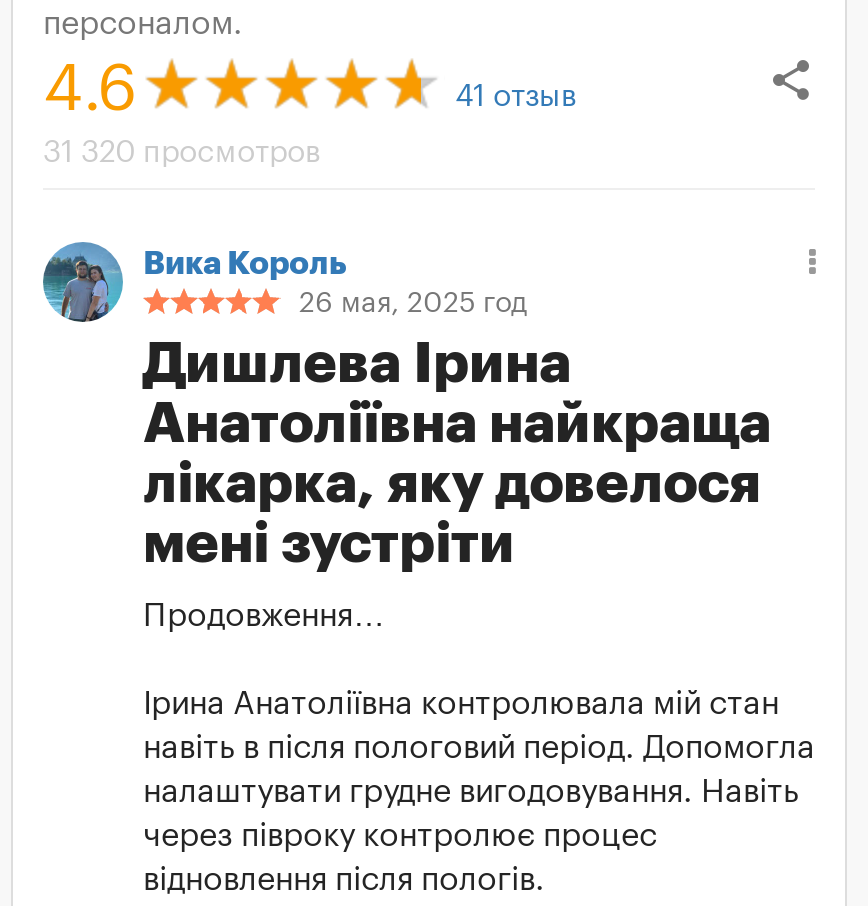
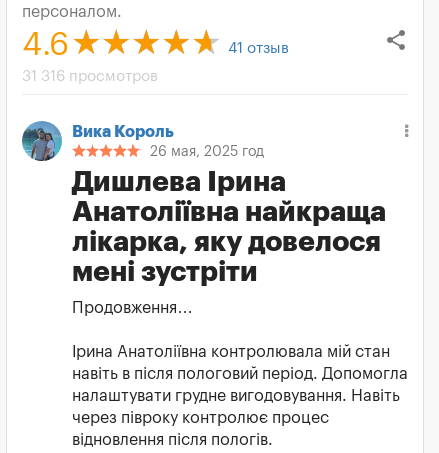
- 31 320 просмотров
+ 31 316 просмотров
